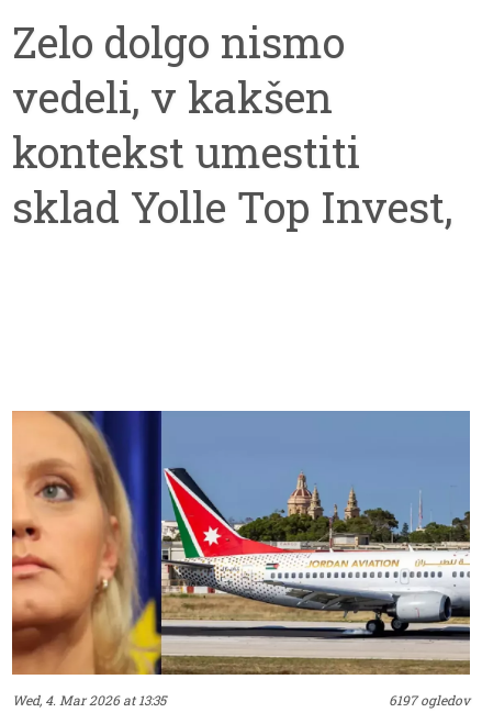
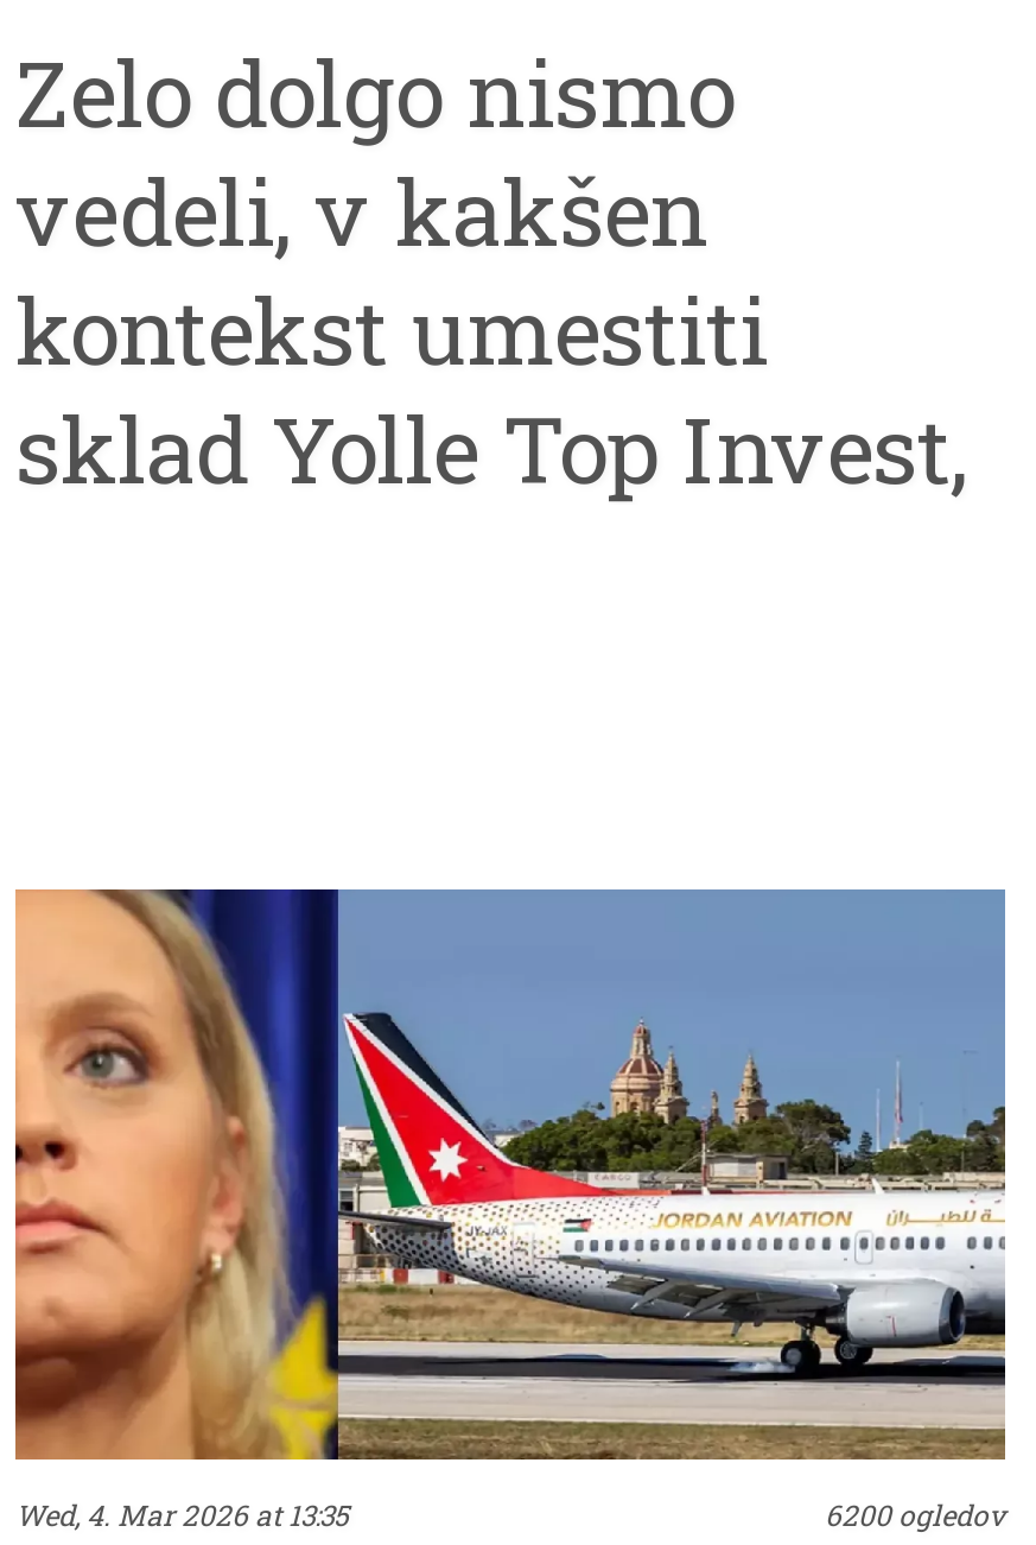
- 6197 ogledov
+ 6200 ogledov
